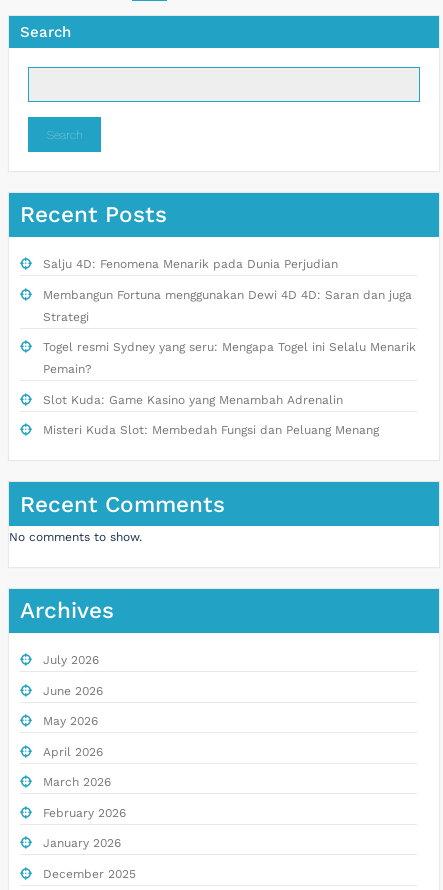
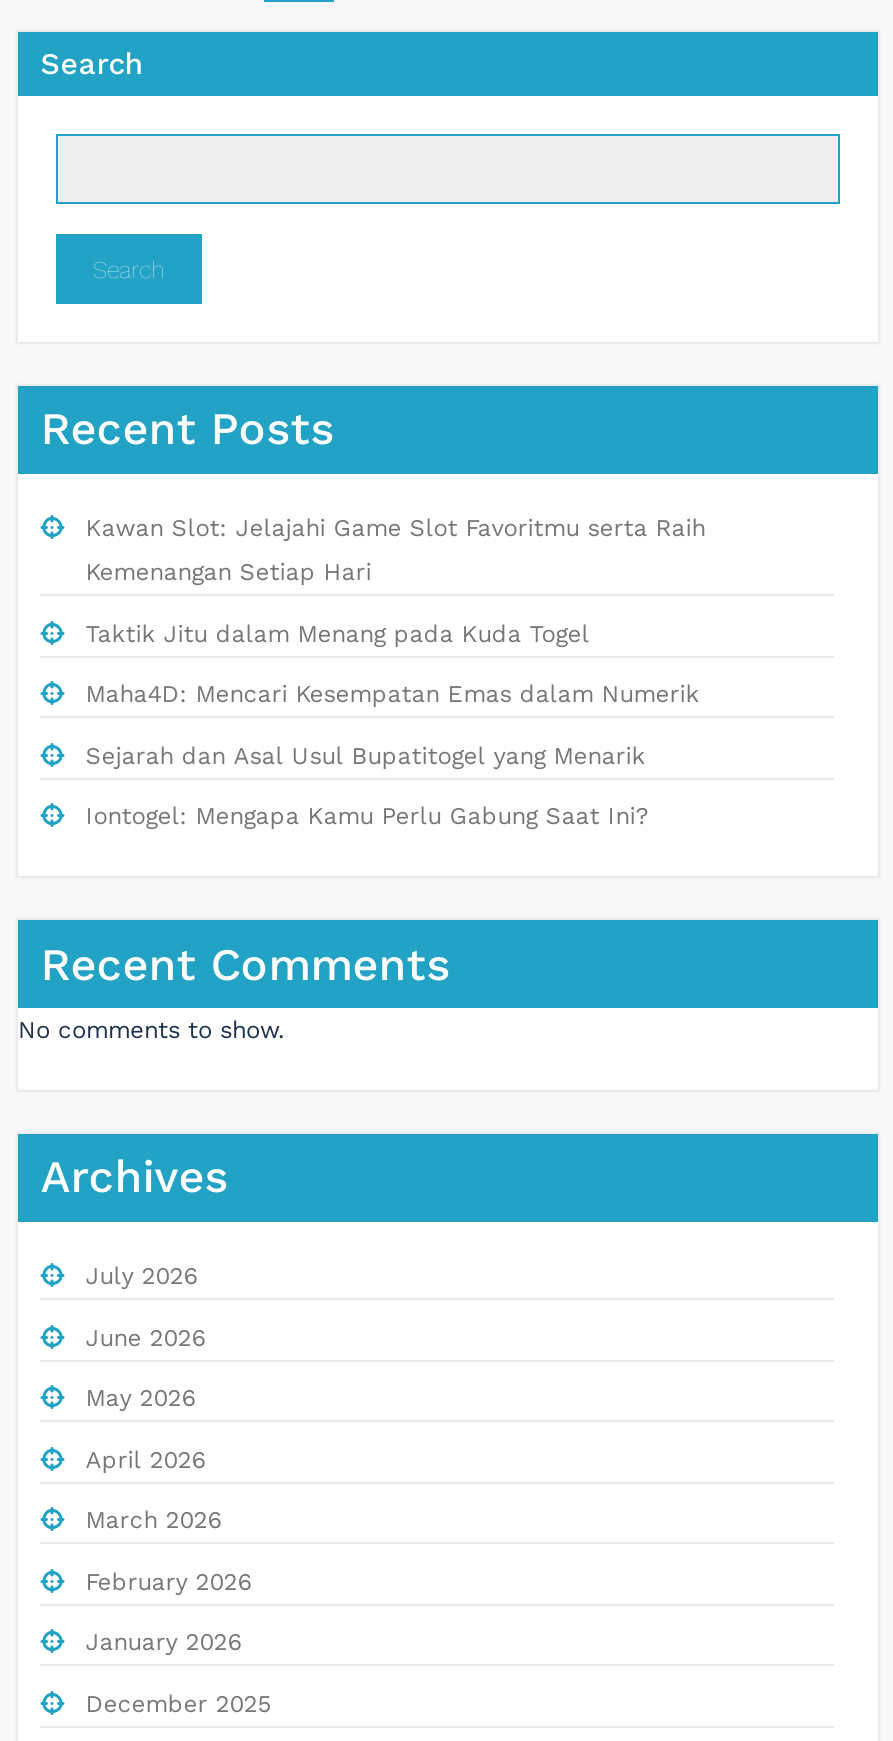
- Salju 4D: Fenomena Menarik pada Dunia Perjudian
- Membangun Fortuna menggunakan Dewi 4D 4D: Saran dan juga
- Strategi
- Togel resmi Sydney yang seru: Mengapa Togel ini Selalu Menarik
- Pemain?
- Slot Kuda: Game Kasino yang Menambah Adrenalin
- Misteri Kuda Slot: Membedah Fungsi dan Peluang Menang
+ Kawan Slot: Jelajahi Game Slot Favoritmu serta Raih
+ Kemenangan Setiap Hari
+ Taktik Jitu dalam Menang pada Kuda Togel
+ Maha4D: Mencari Kesempatan Emas dalam Numerik
+ Sejarah dan Asal Usul Bupatitogel yang Menarik
+ Iontogel: Mengapa Kamu Perlu Gabung Saat Ini?
